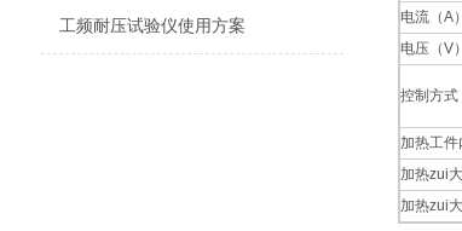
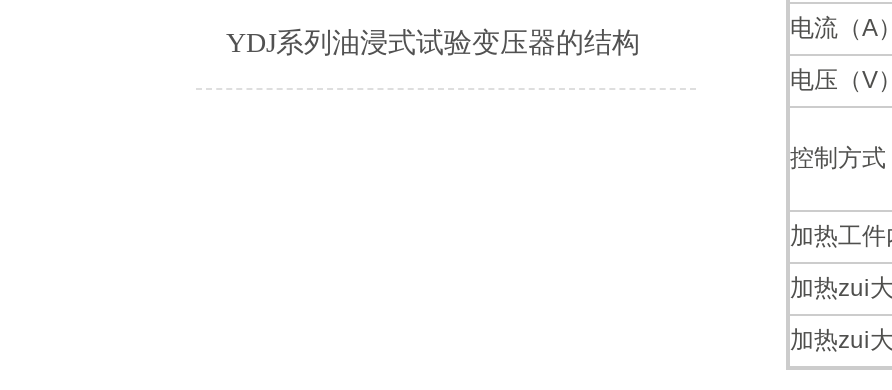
- 工频耐压试验仪使用方案
+ YDJ系列油浸式试验变压器的结构
